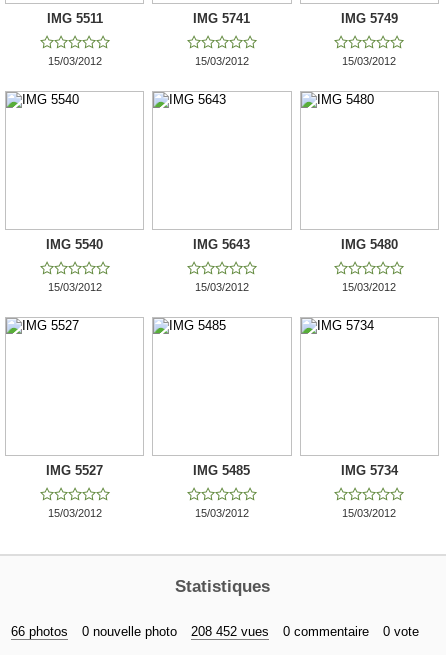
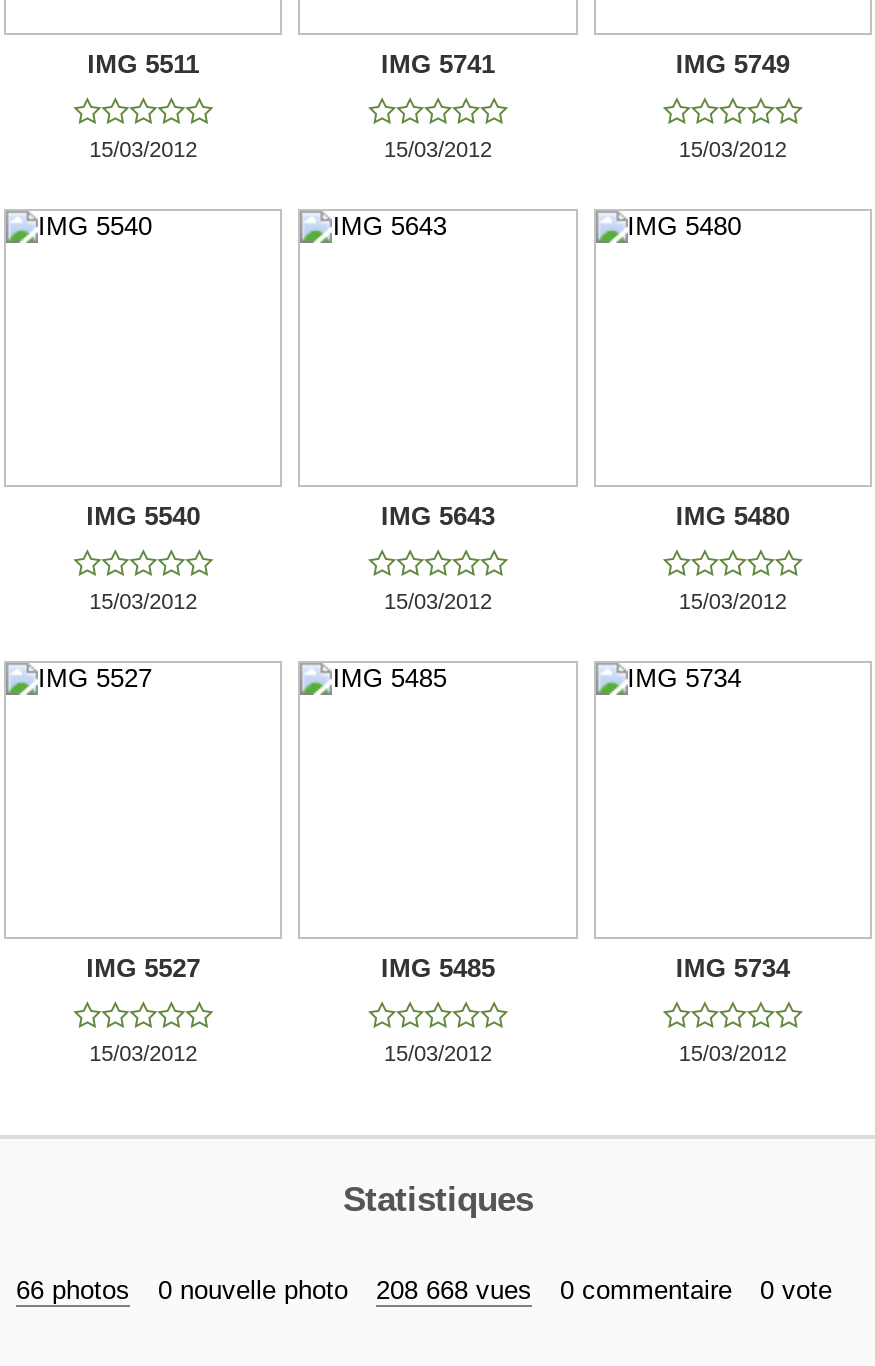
- 66 photos 0 nouvelle photo 208 452 vues 0 commentaire 0 vote
+ 66 photos 0 nouvelle photo 208 668 vues 0 commentaire 0 vote
